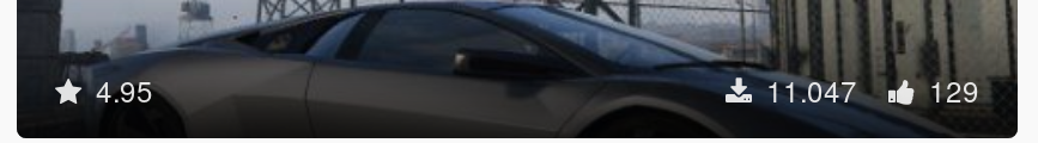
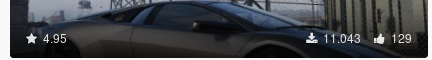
- 11.047 129
+ 11.043 129
